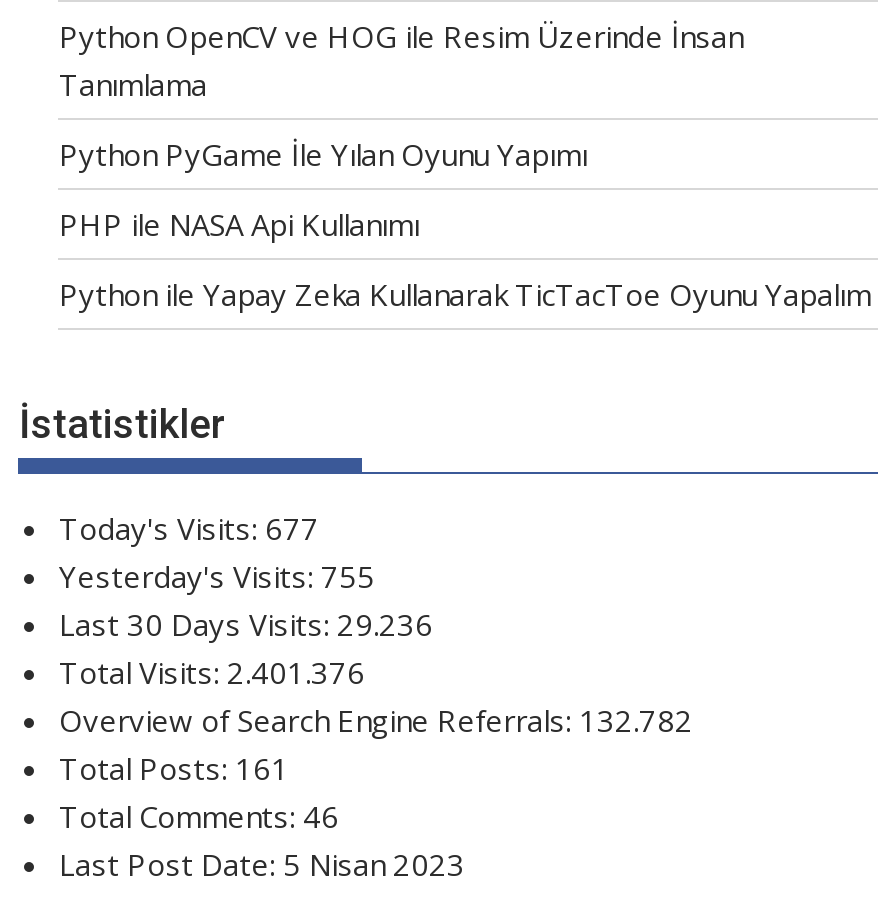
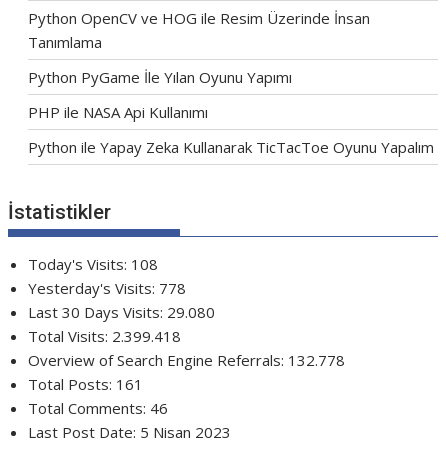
- Today's Visits: 677
+ Today's Visits: 108

- Yesterday's Visits: 755
+ Yesterday's Visits: 778

- Last 30 Days Visits: 29.236
+ Last 30 Days Visits: 29.080

- Total Visits: 2.401.376
+ Total Visits: 2.399.418

- Overview of Search Engine Referrals: 132.782
+ Overview of Search Engine Referrals: 132.778
